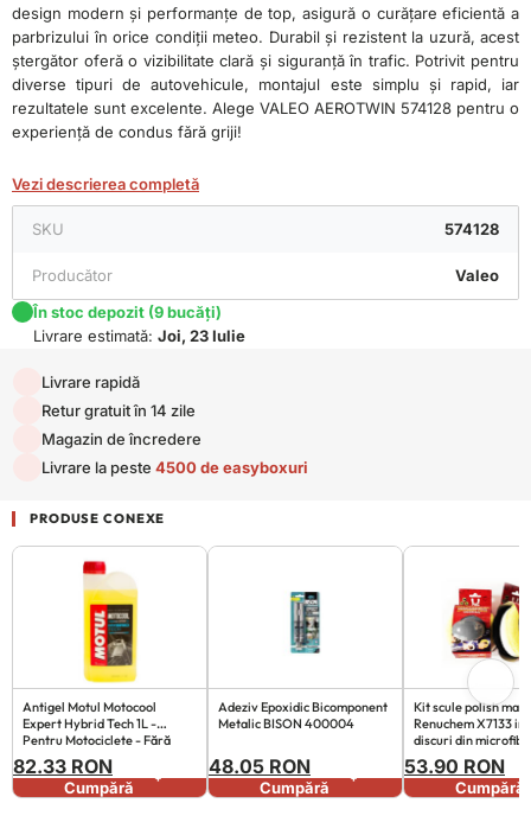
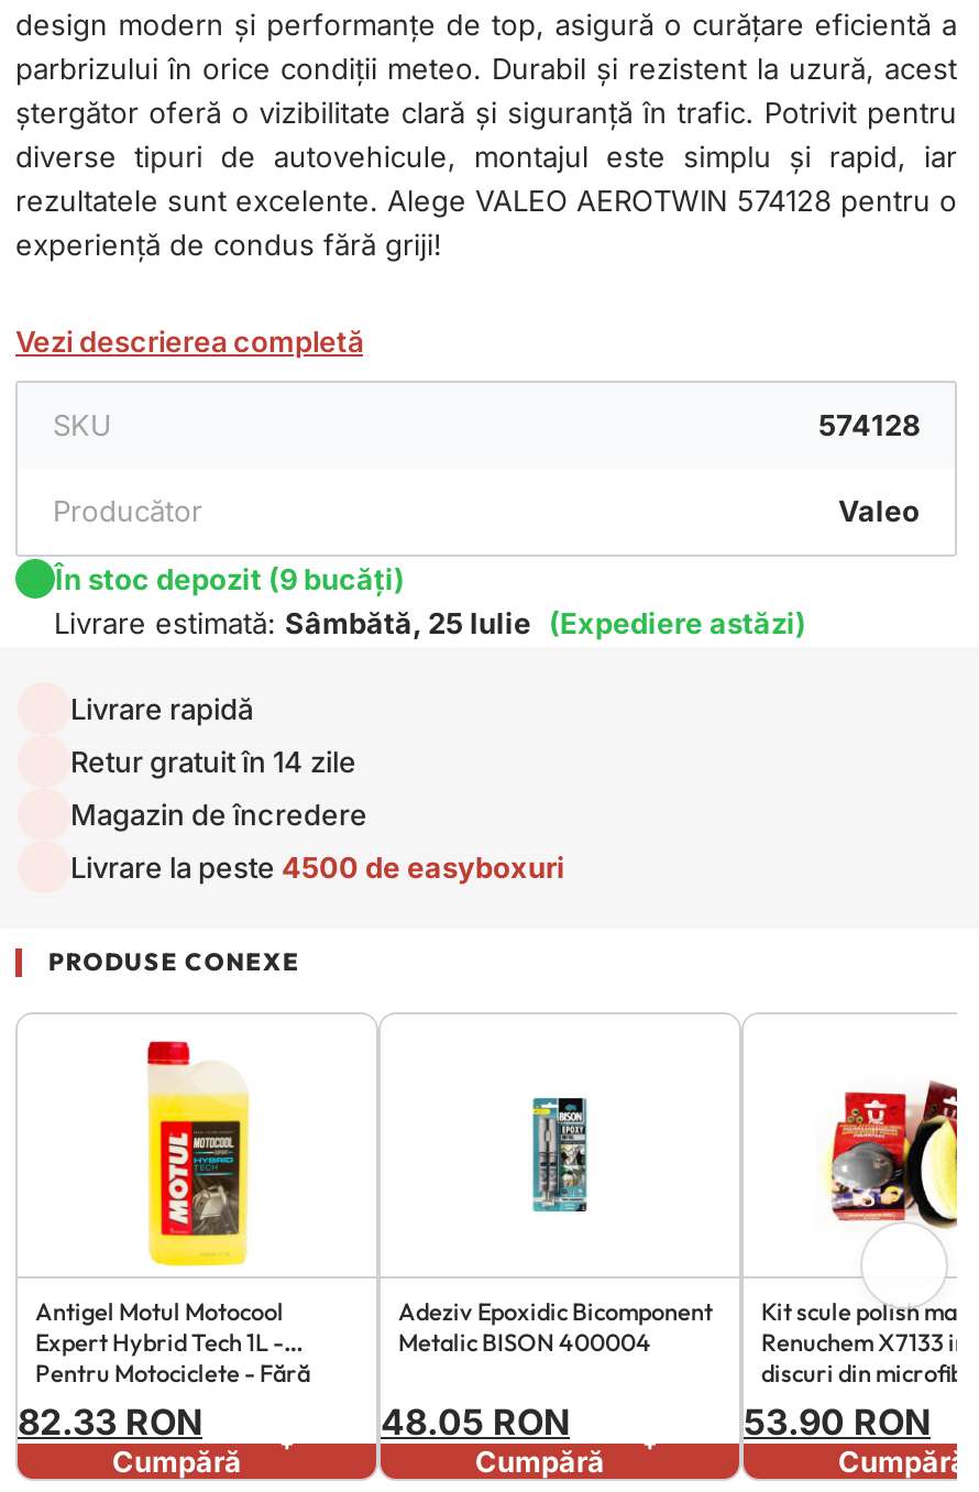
- Livrare estimată: Joi, 23 Iulie
+ Livrare estimată: Sâmbătă, 25 Iulie (Expediere astăzi)
